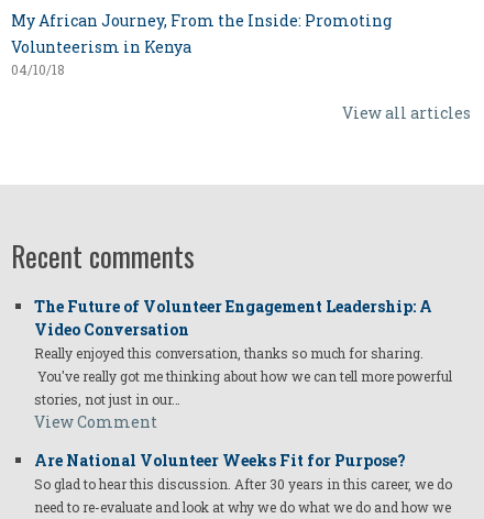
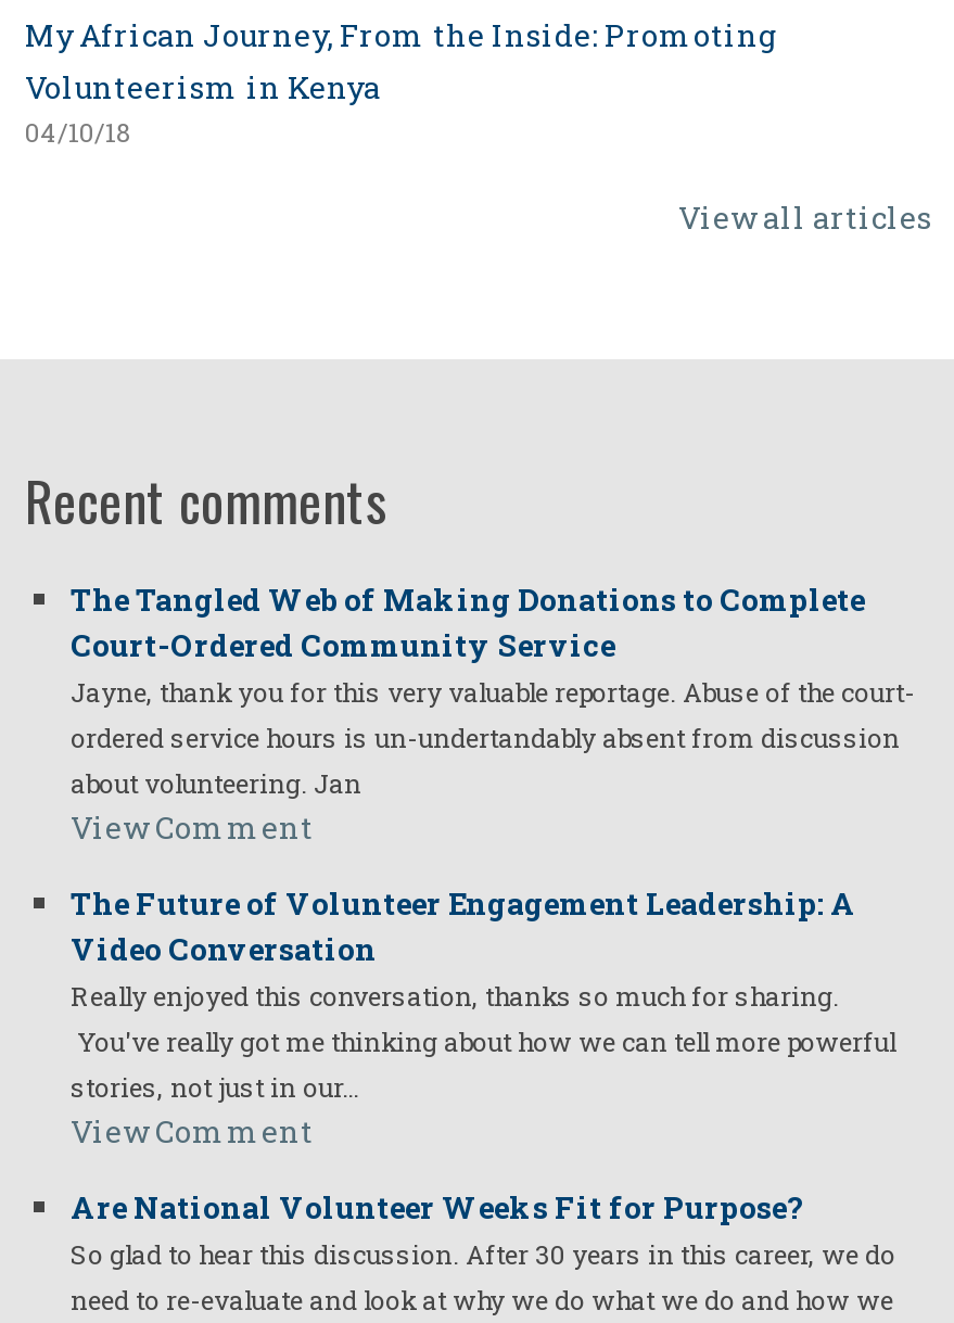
+ The Tangled Web of Making Donations to Complete
+ Court-Ordered Community Service
+ Jayne, thank you for this very valuable reportage. Abuse of the court-
+ ordered service hours is un-undertandably absent from discussion
+ about volunteering. Jan
+ View Comment
